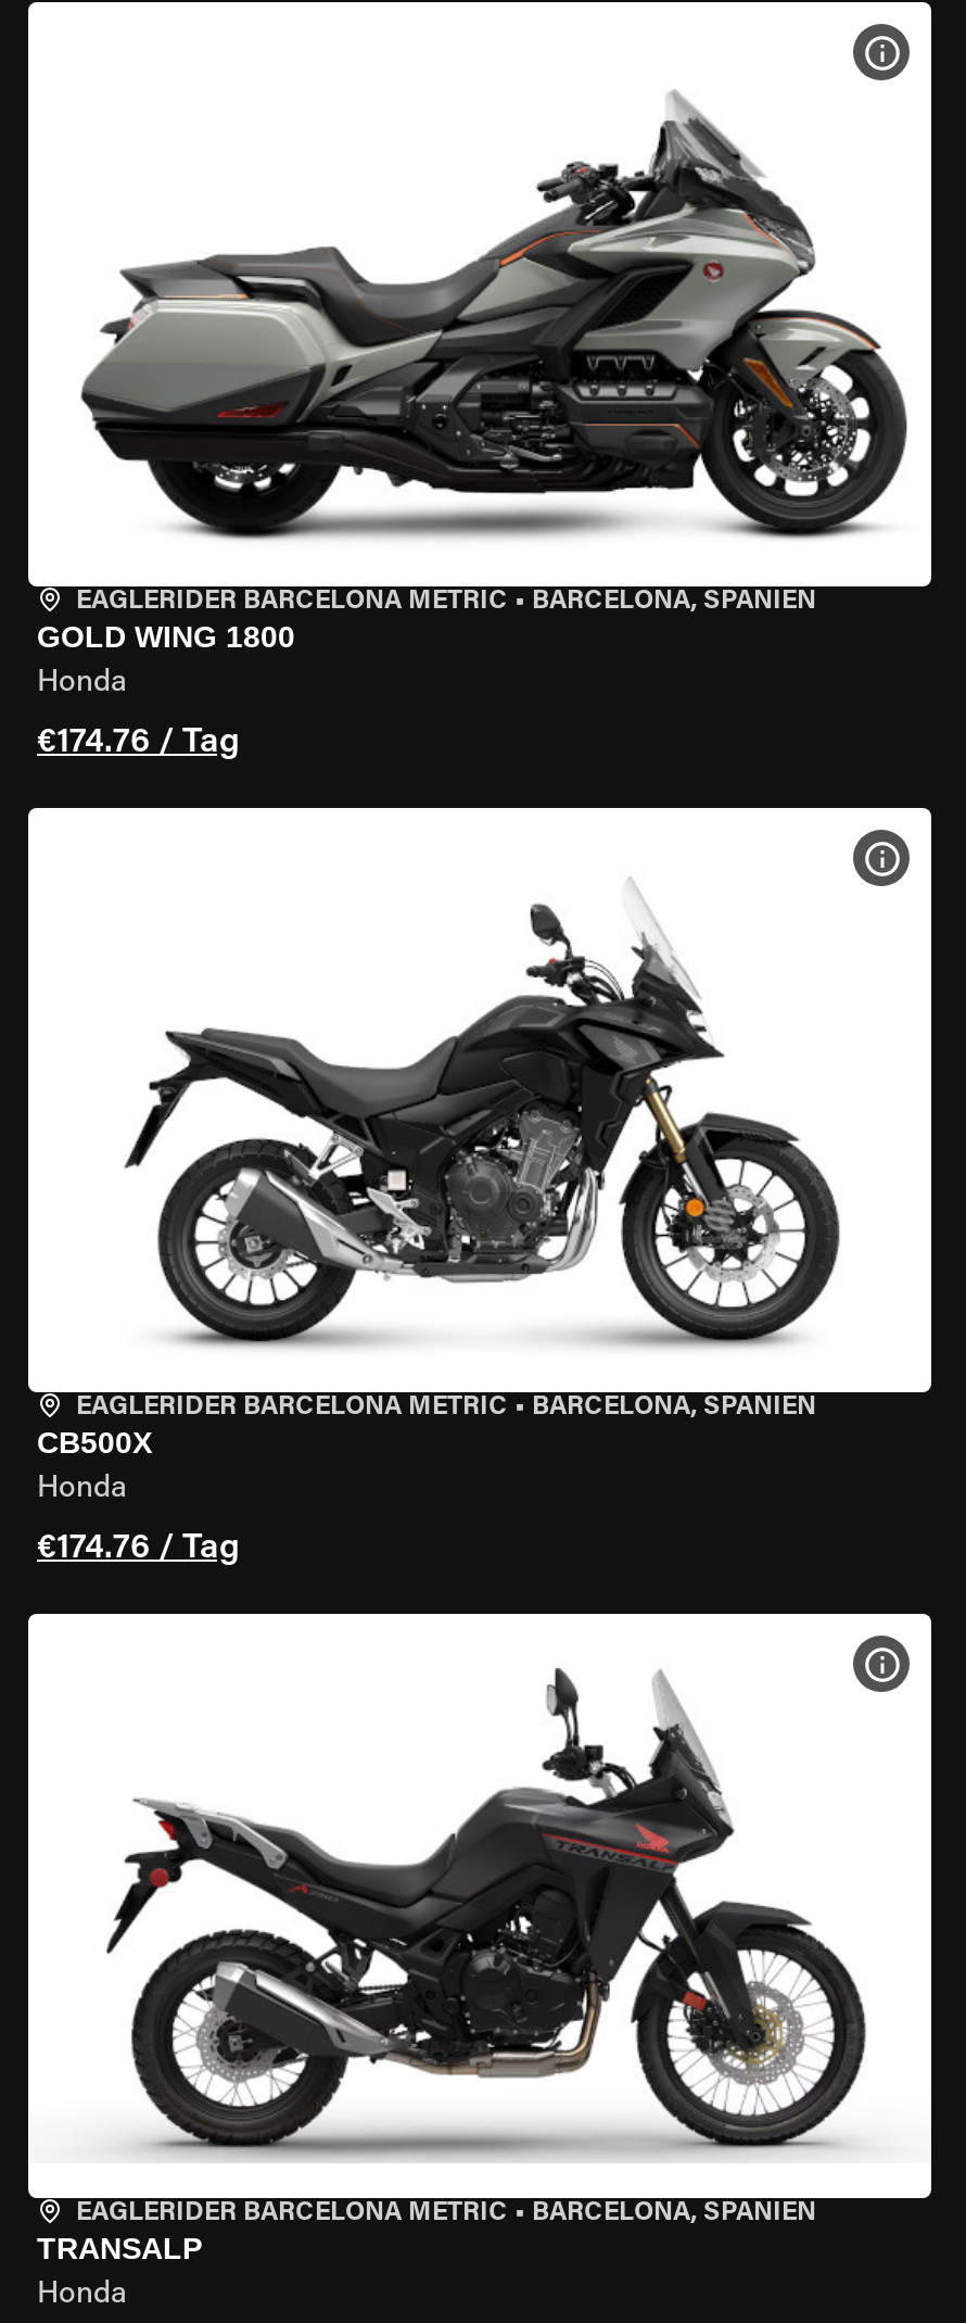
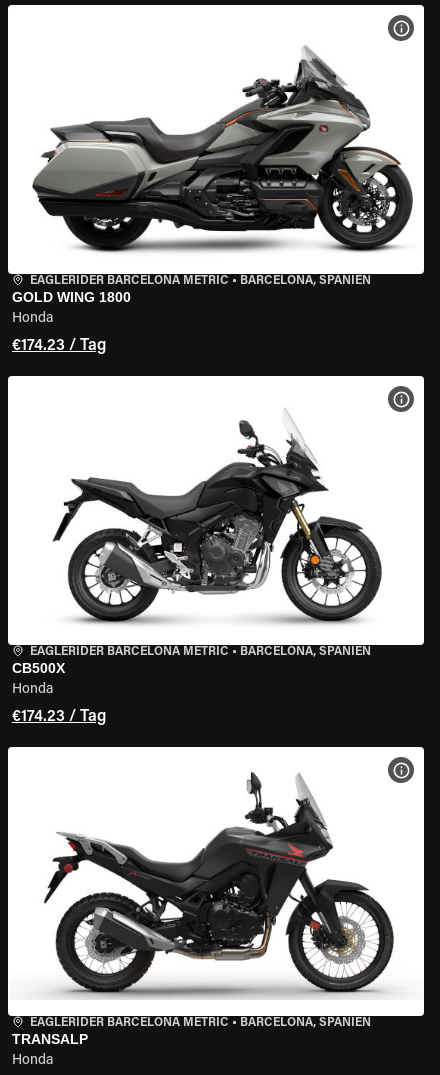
- €174.76 / Tag
+ €174.23 / Tag

- €174.76 / Tag
+ €174.23 / Tag
